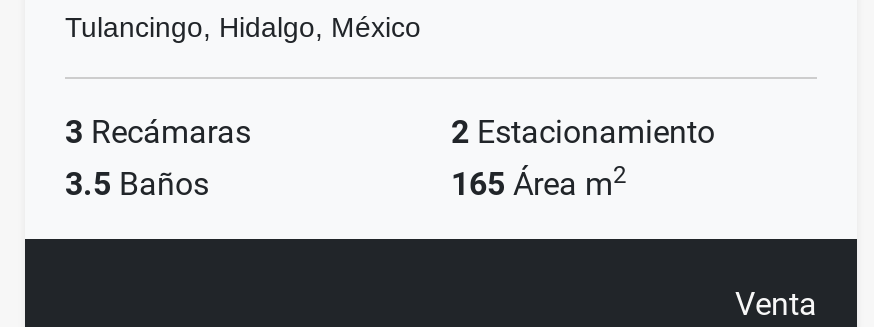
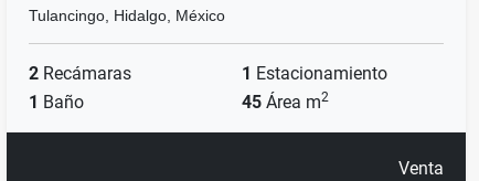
- 3 Recámaras
- 2 Estacionamiento
- 3.5 Baños
- 165 Área m2
+ 2 Recámaras
+ 1 Estacionamiento
+ 1 Baño
+ 45 Área m2
